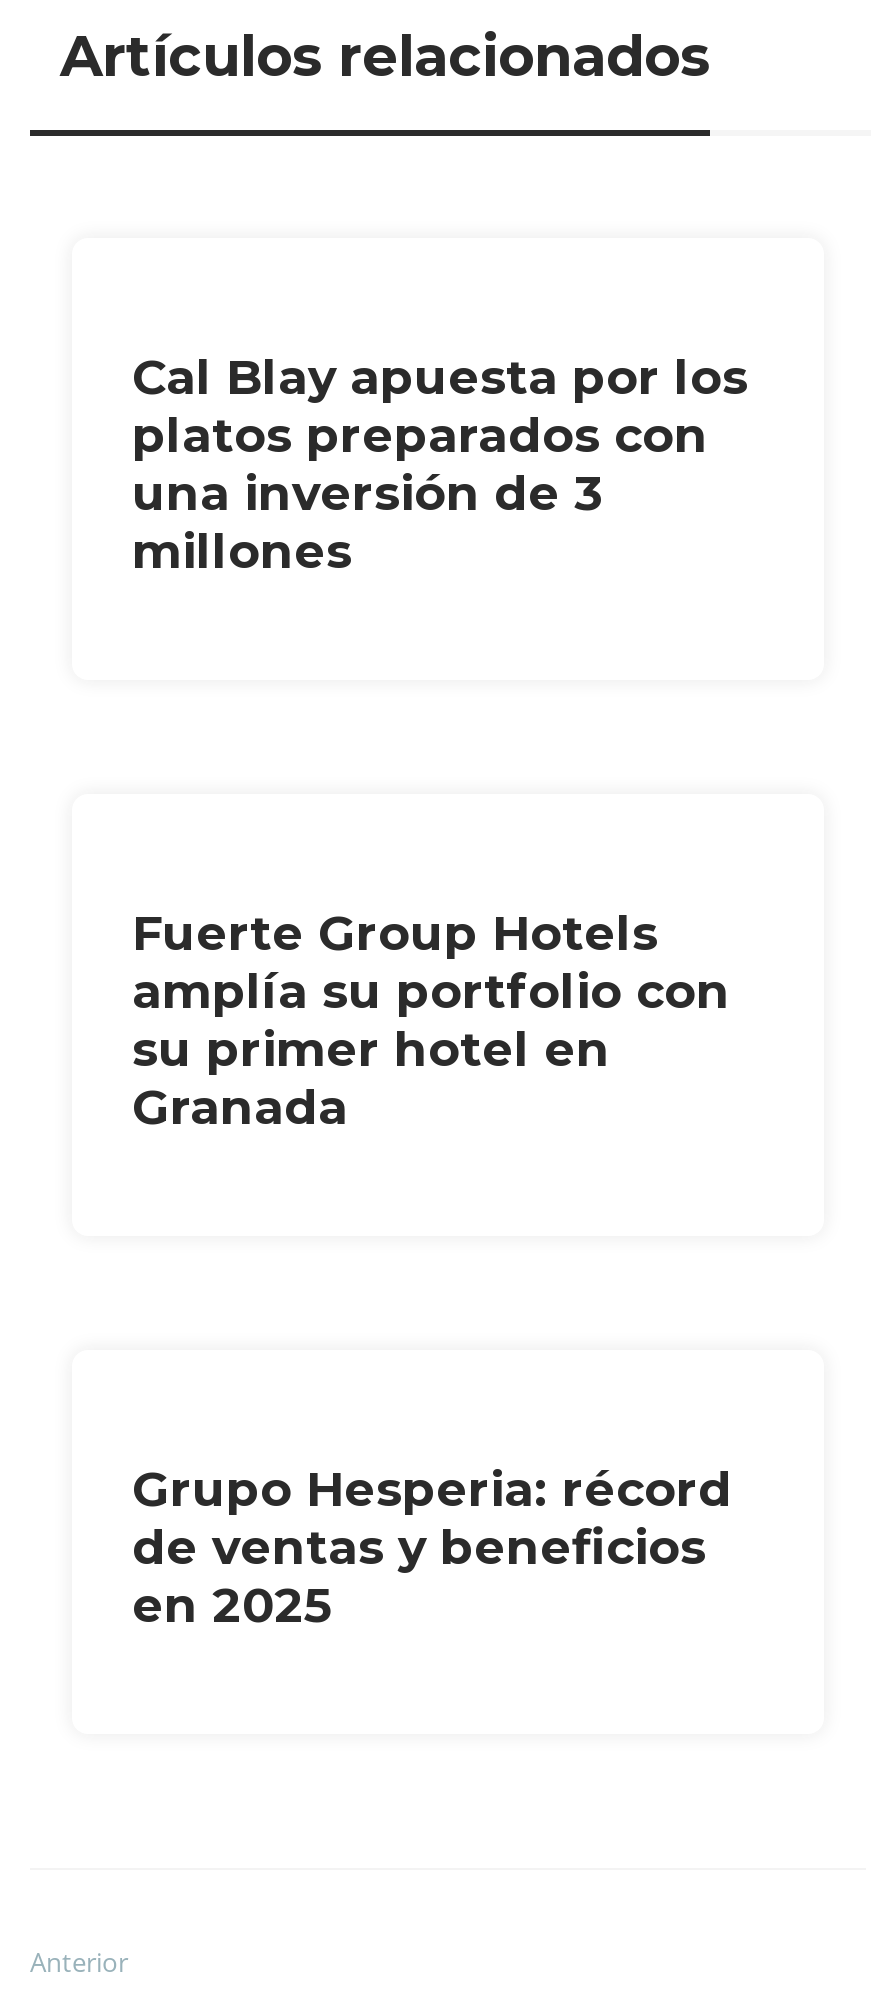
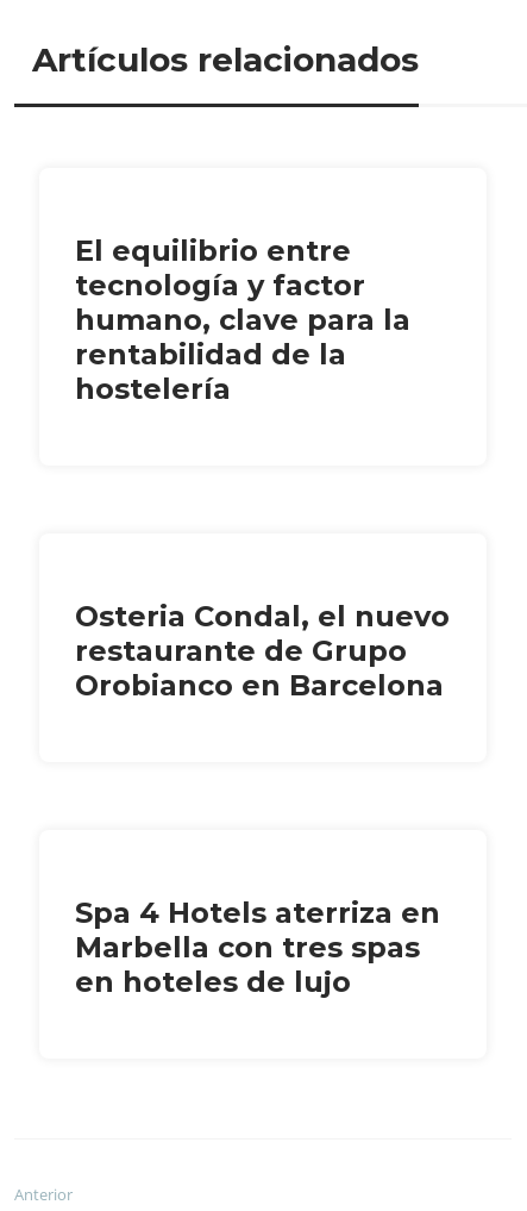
- Cal Blay apuesta por los
- platos preparados con
- una inversión de 3
- millones
+ El equilibrio entre
+ tecnología y factor
+ humano, clave para la
+ rentabilidad de la
+ hostelería

- Fuerte Group Hotels
- amplía su portfolio con
- su primer hotel en
- Granada
+ Osteria Condal, el nuevo
+ restaurante de Grupo
+ Orobianco en Barcelona

- Grupo Hesperia: récord
- de ventas y beneficios
- en 2025
+ Spa 4 Hotels aterriza en
+ Marbella con tres spas
+ en hoteles de lujo
